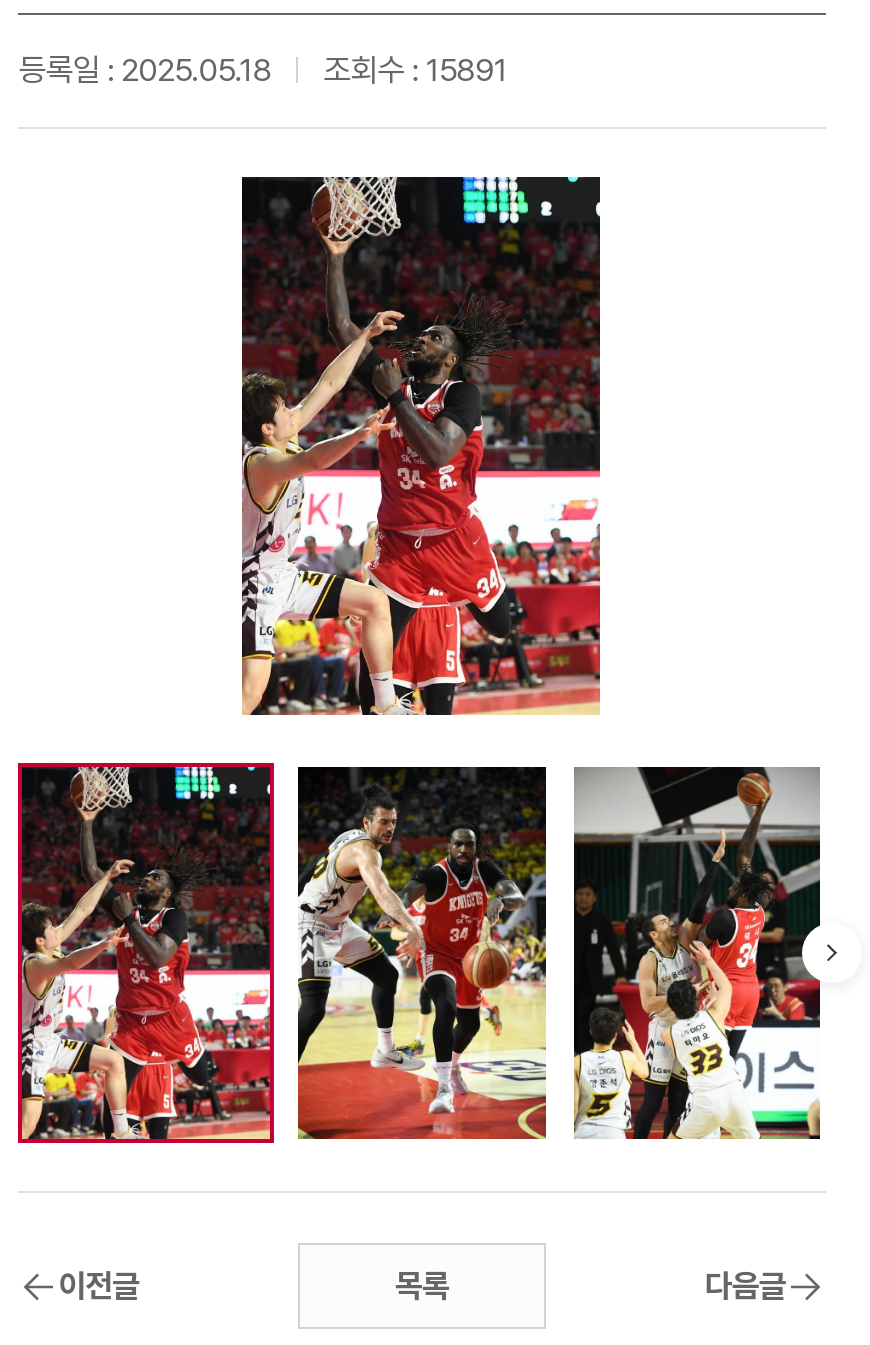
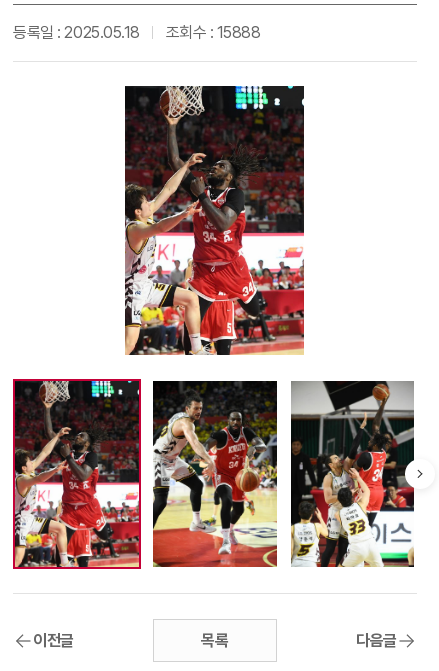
- 등록일 : 2025.05.18 조회수 : 15891
+ 등록일 : 2025.05.18 조회수 : 15888
